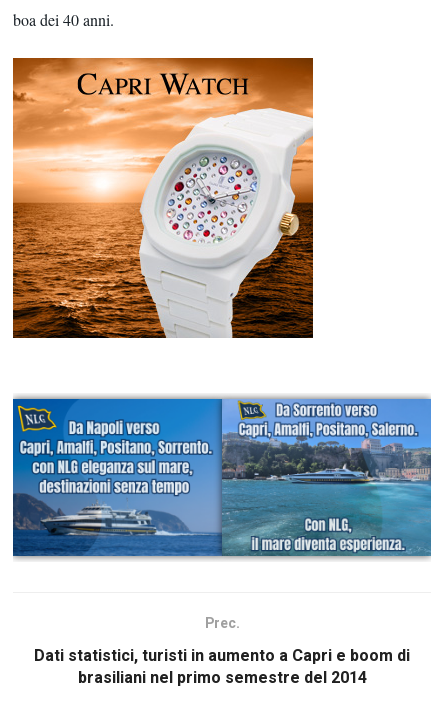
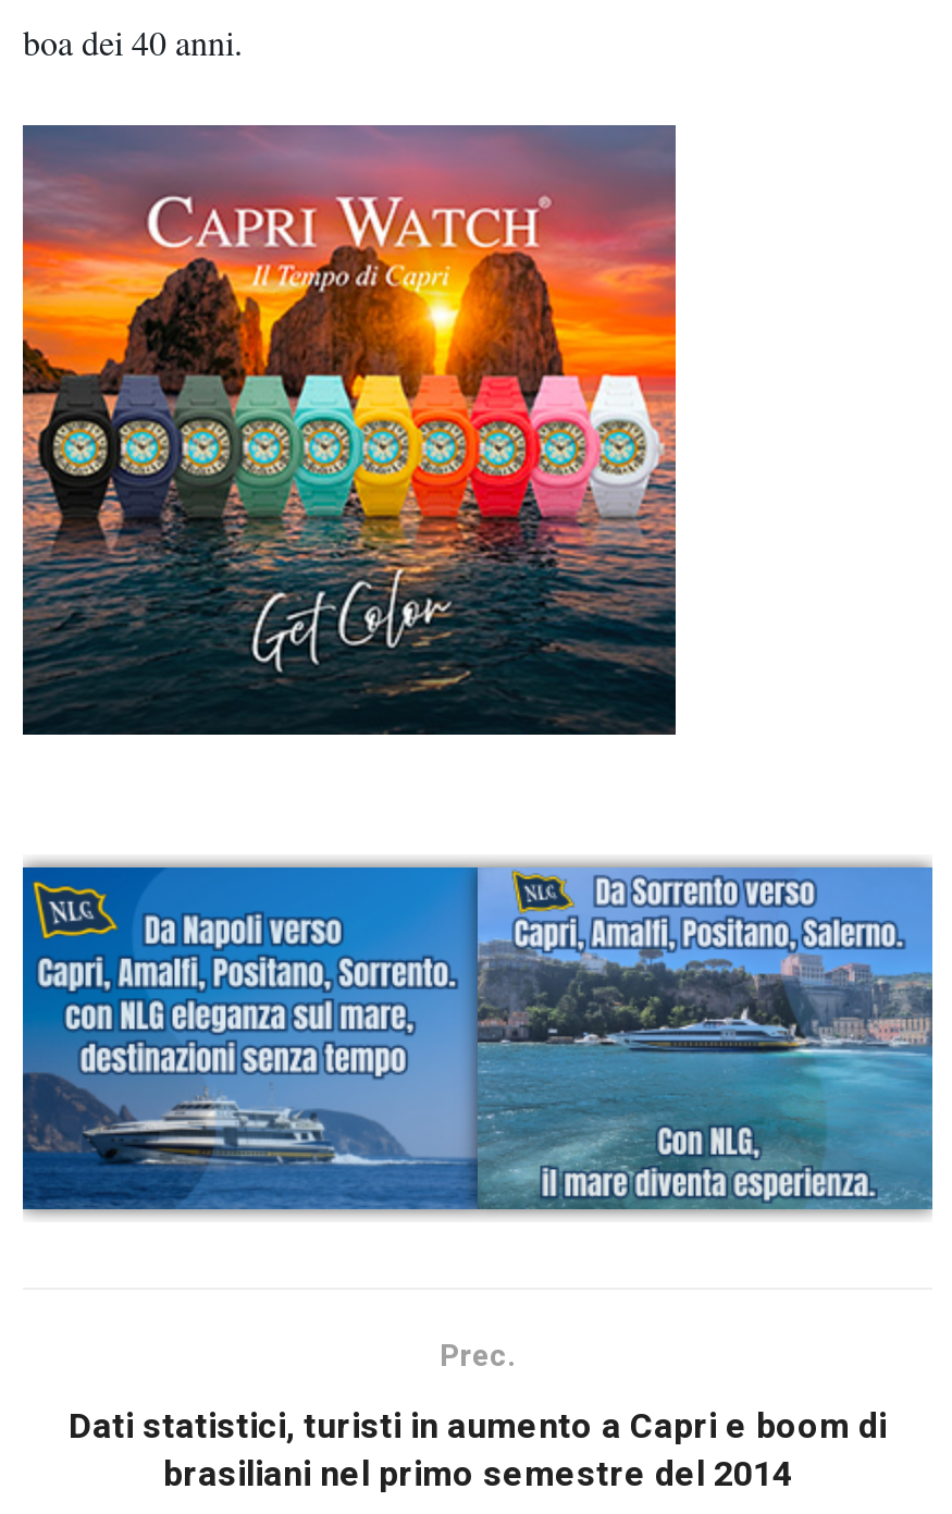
- [image]
+ [image]
